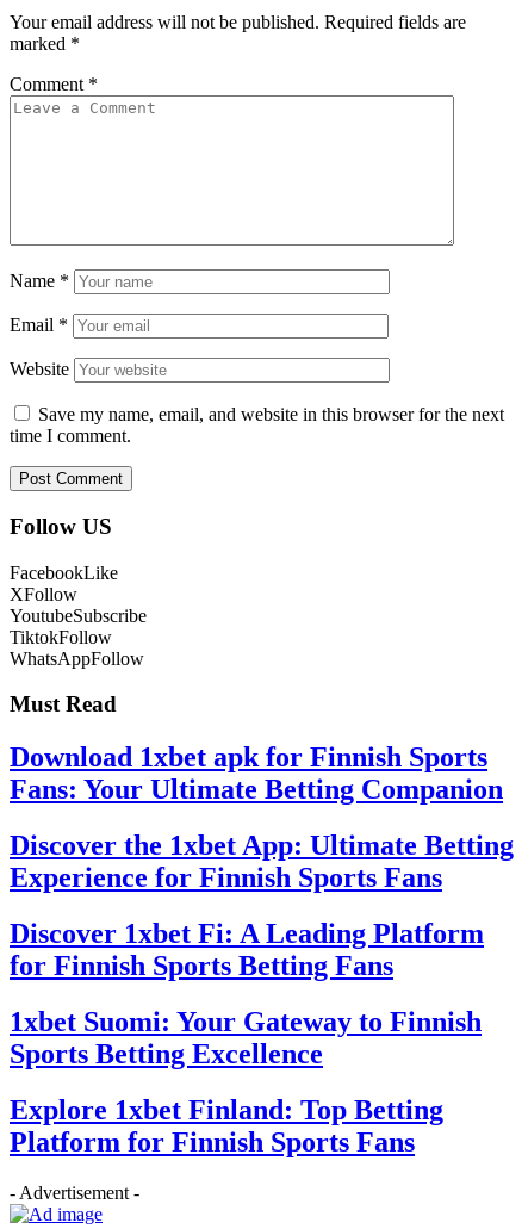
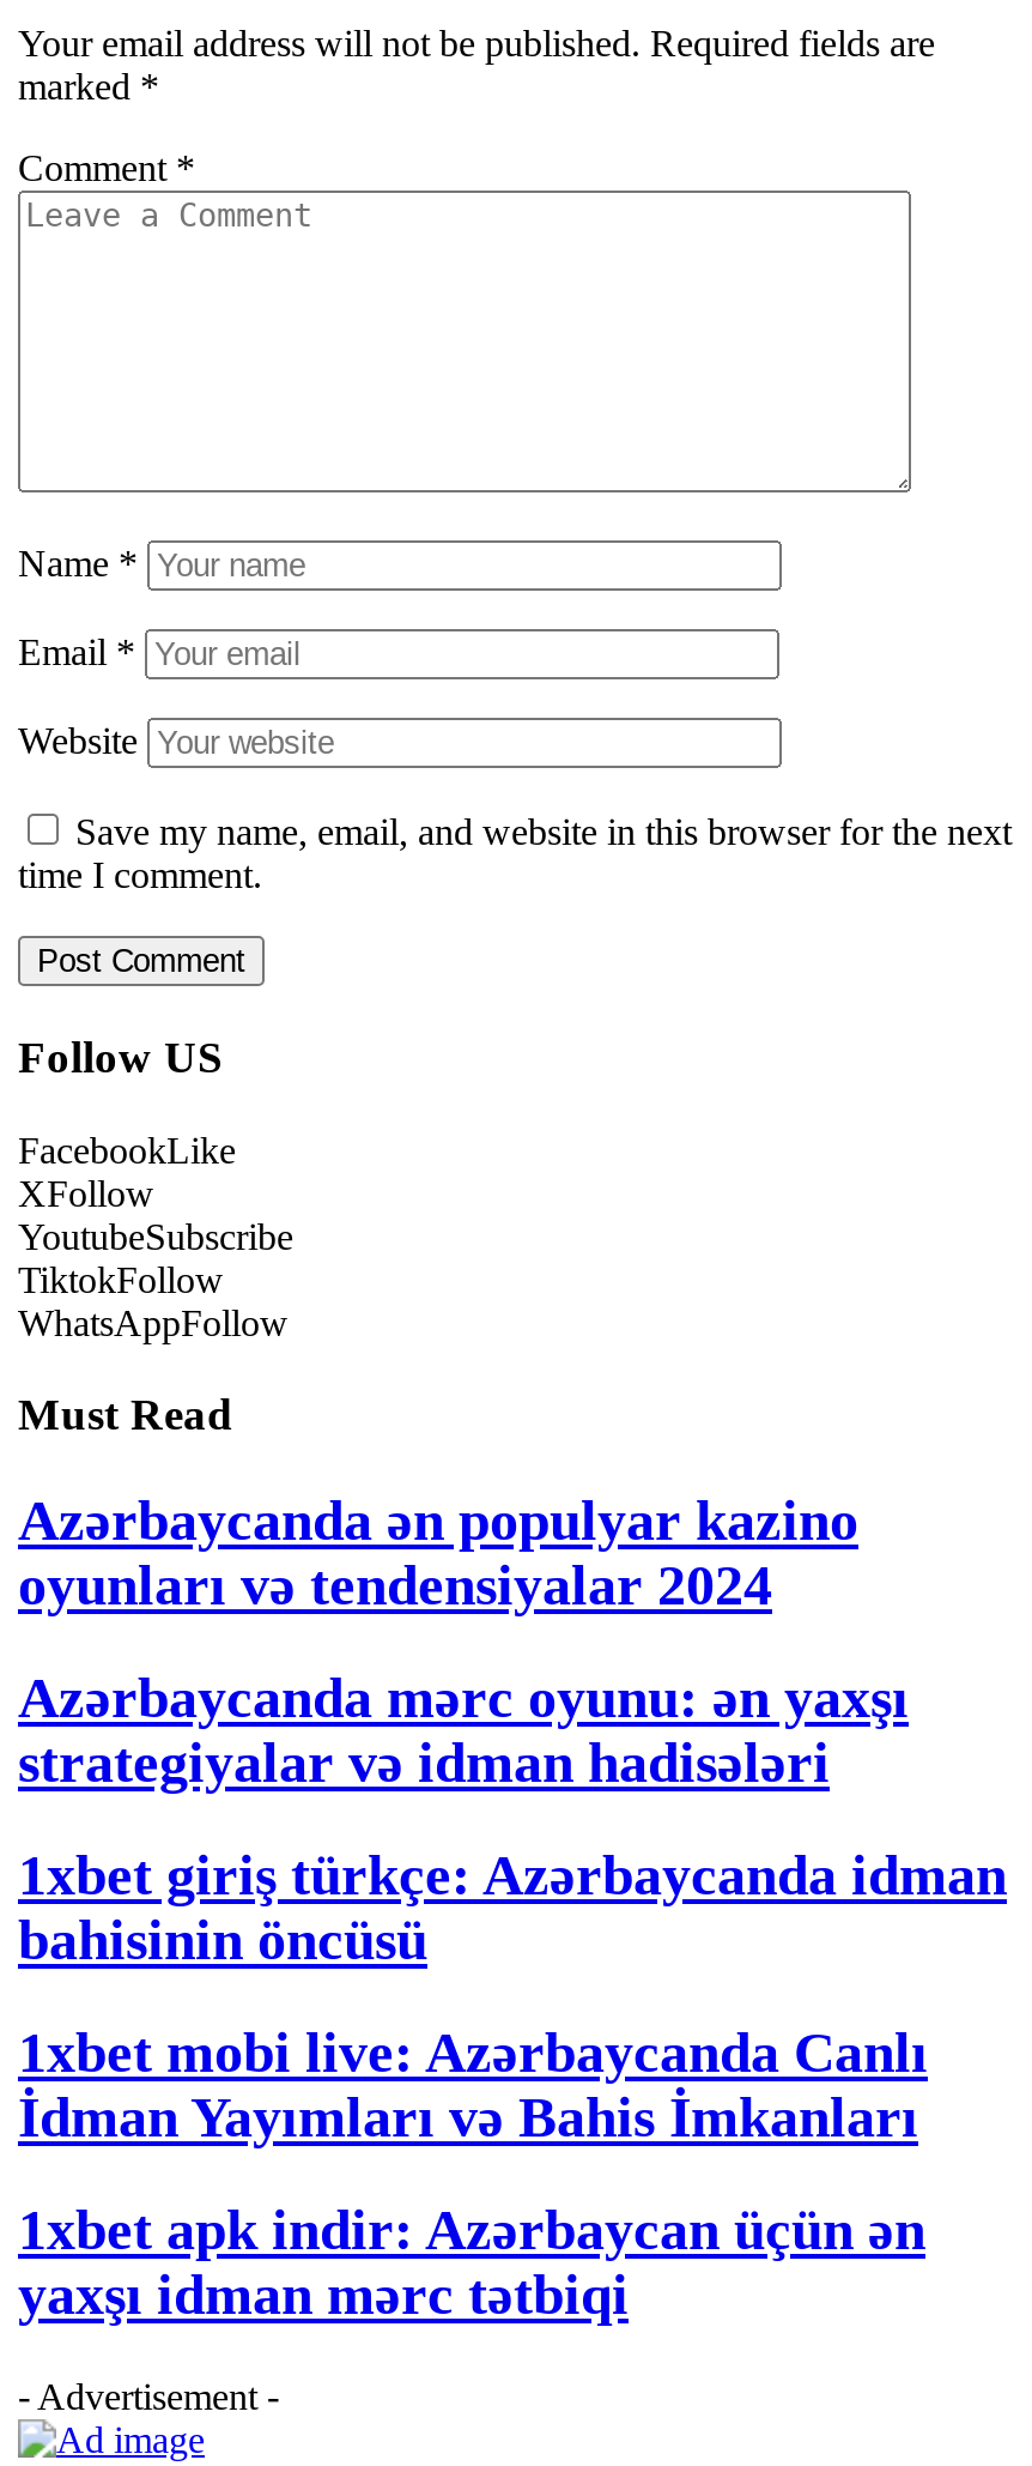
- Download 1xbet apk for Finnish Sports
- Fans: Your Ultimate Betting Companion
+ Azərbaycanda ən populyar kazino
+ oyunları və tendensiyalar 2024

- Discover the 1xbet App: Ultimate Betting
- Experience for Finnish Sports Fans
+ Azərbaycanda mərc oyunu: ən yaxşı
+ strategiyalar və idman hadisələri

- Discover 1xbet Fi: A Leading Platform
- for Finnish Sports Betting Fans
+ 1xbet giriş türkçe: Azərbaycanda idman
+ bahisinin öncüsü

- 1xbet Suomi: Your Gateway to Finnish
- Sports Betting Excellence
+ 1xbet mobi live: Azərbaycanda Canlı
+ İdman Yayımları və Bahis İmkanları

- Explore 1xbet Finland: Top Betting
- Platform for Finnish Sports Fans
+ 1xbet apk indir: Azərbaycan üçün ən
+ yaxşı idman mərc tətbiqi
